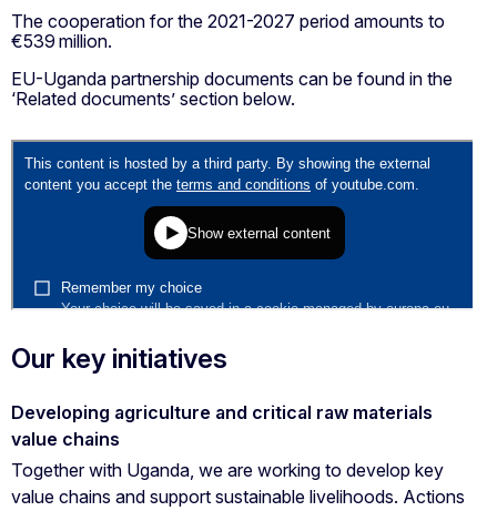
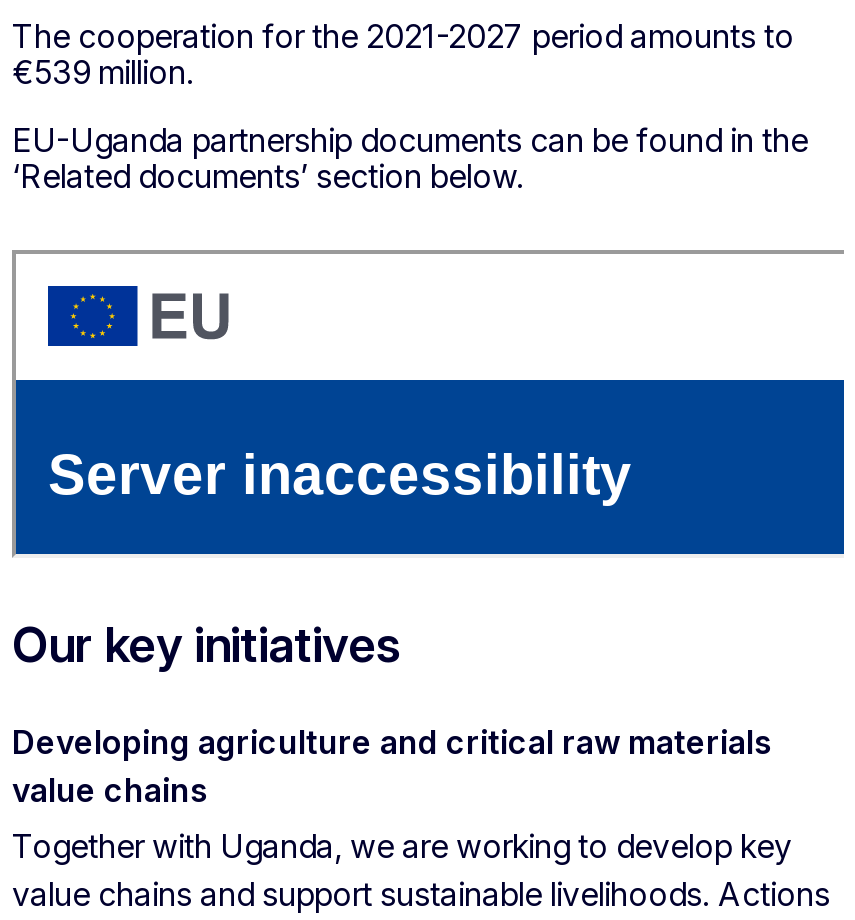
- [image]
+ [image]
